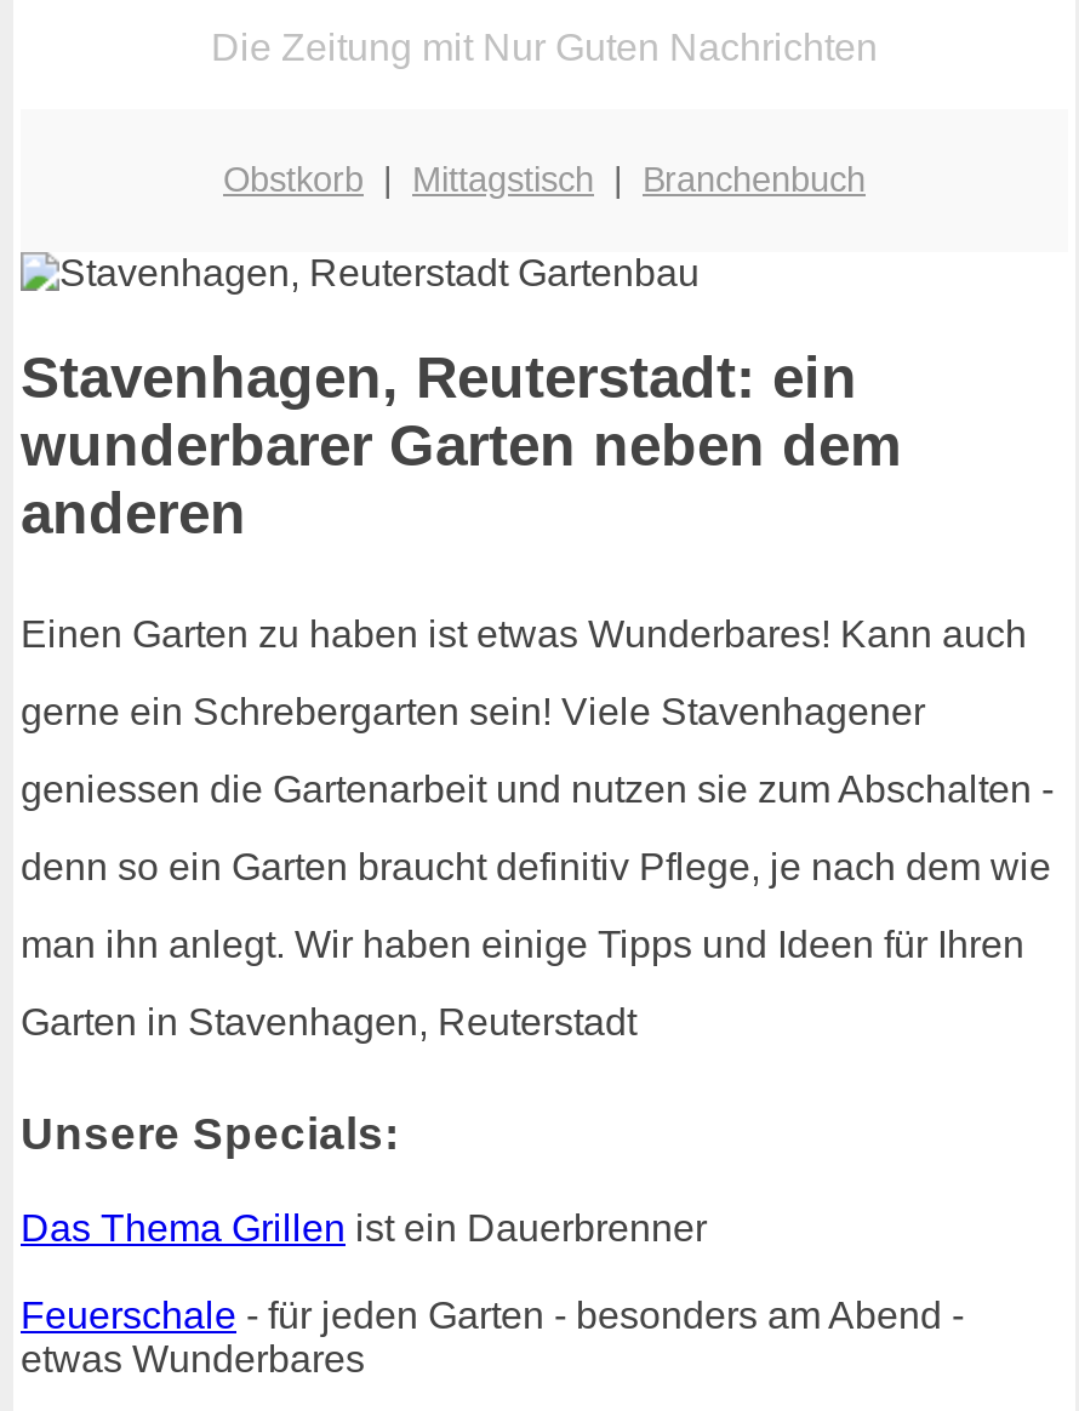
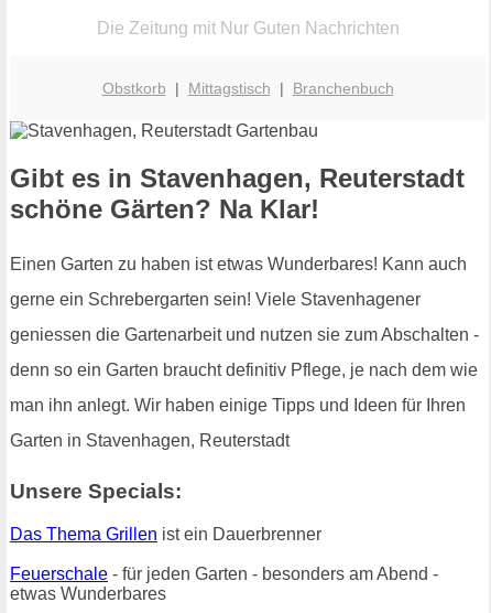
- Stavenhagen, Reuterstadt: ein
- wunderbarer Garten neben dem
- anderen
+ Gibt es in Stavenhagen, Reuterstadt
+ schöne Gärten? Na Klar!
